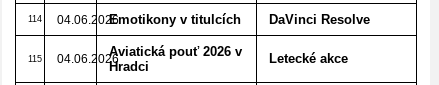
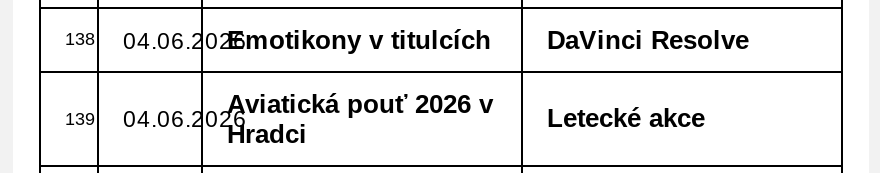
- 114
+ 138

- 115
+ 139
